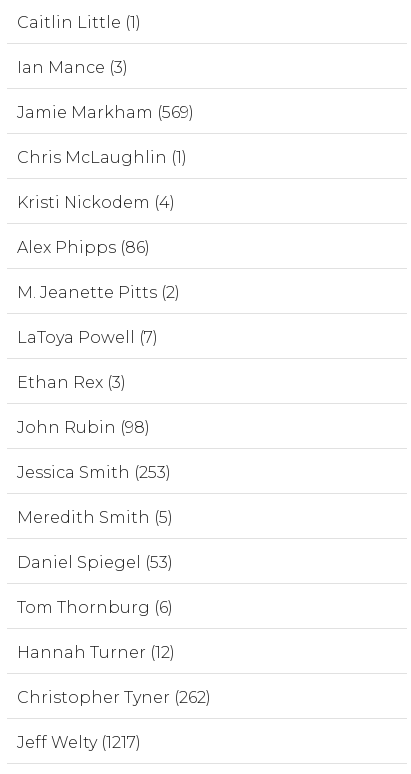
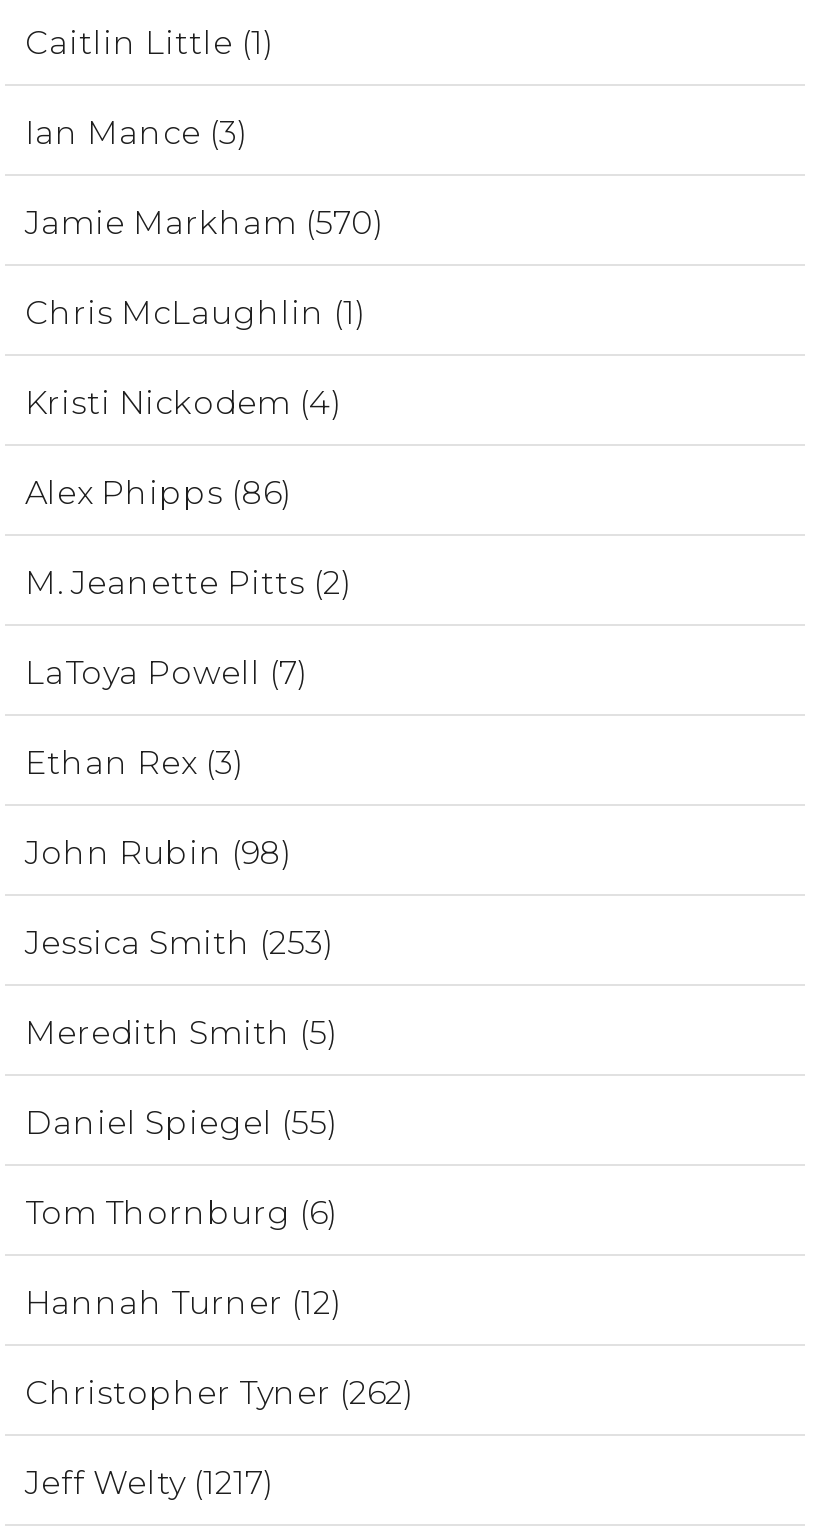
- Jamie Markham (569)
+ Jamie Markham (570)

- Daniel Spiegel (53)
+ Daniel Spiegel (55)
